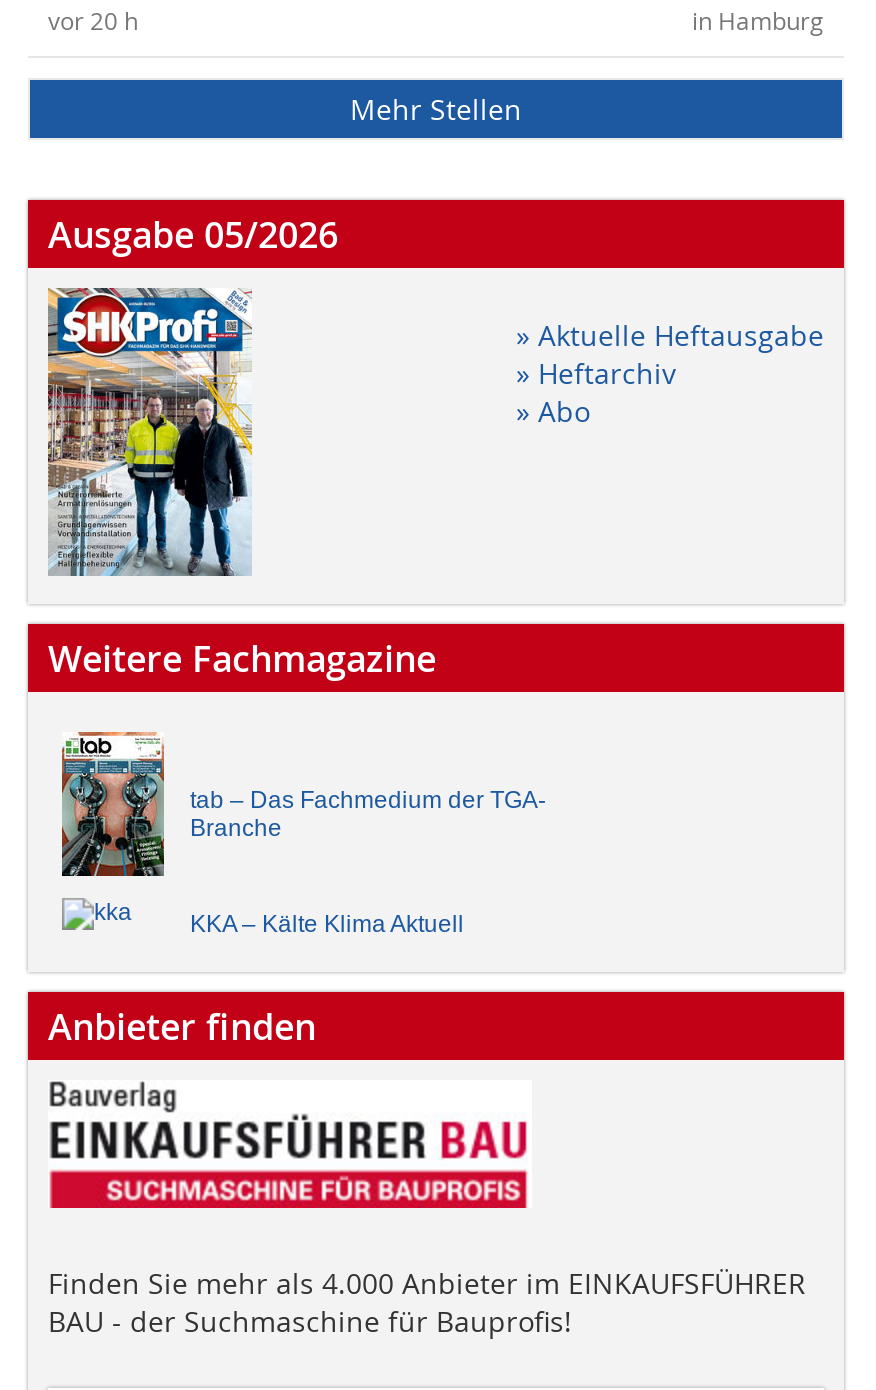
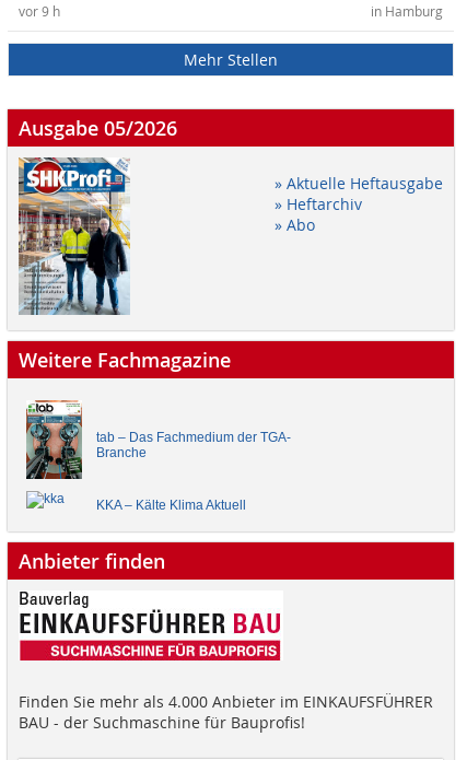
- vor 20 h
+ vor 9 h
